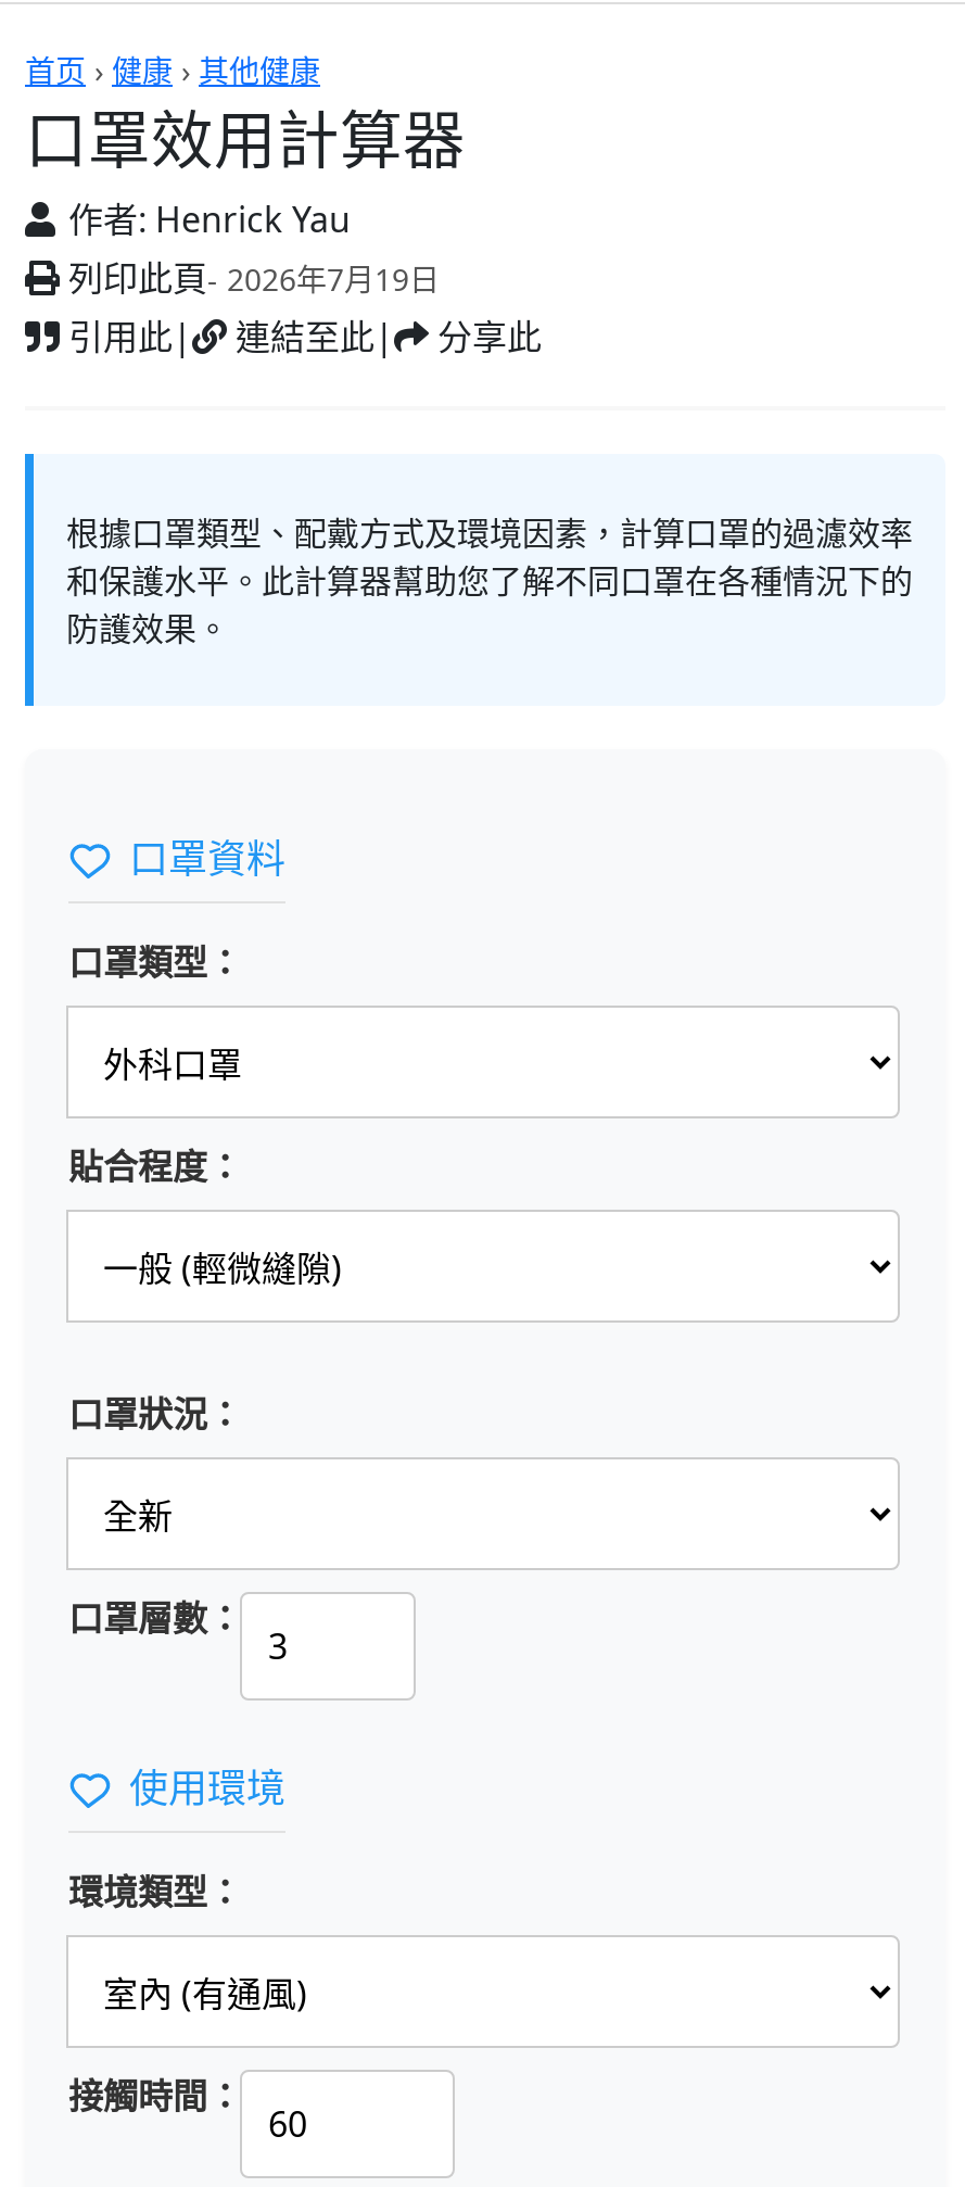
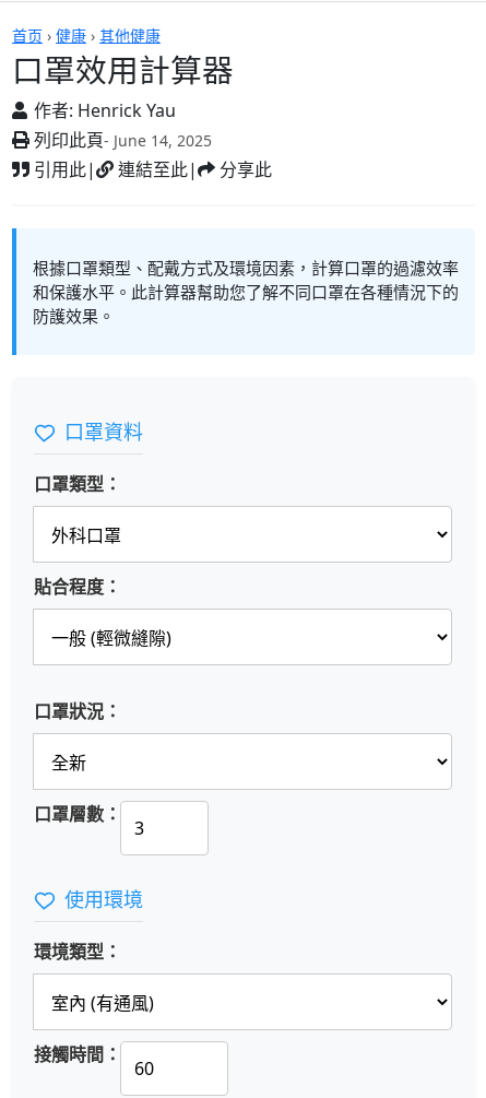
- 列印此頁- 2026年7月19日
+ 列印此頁- June 14, 2025
